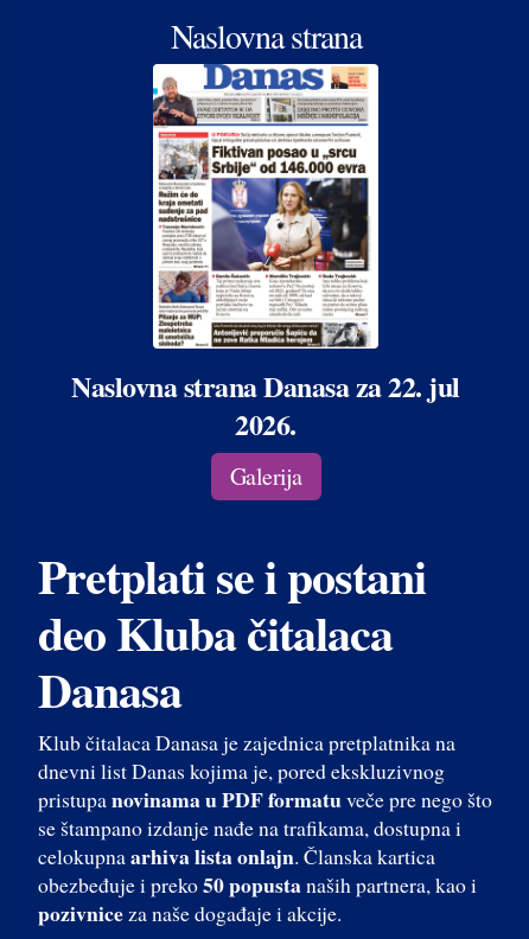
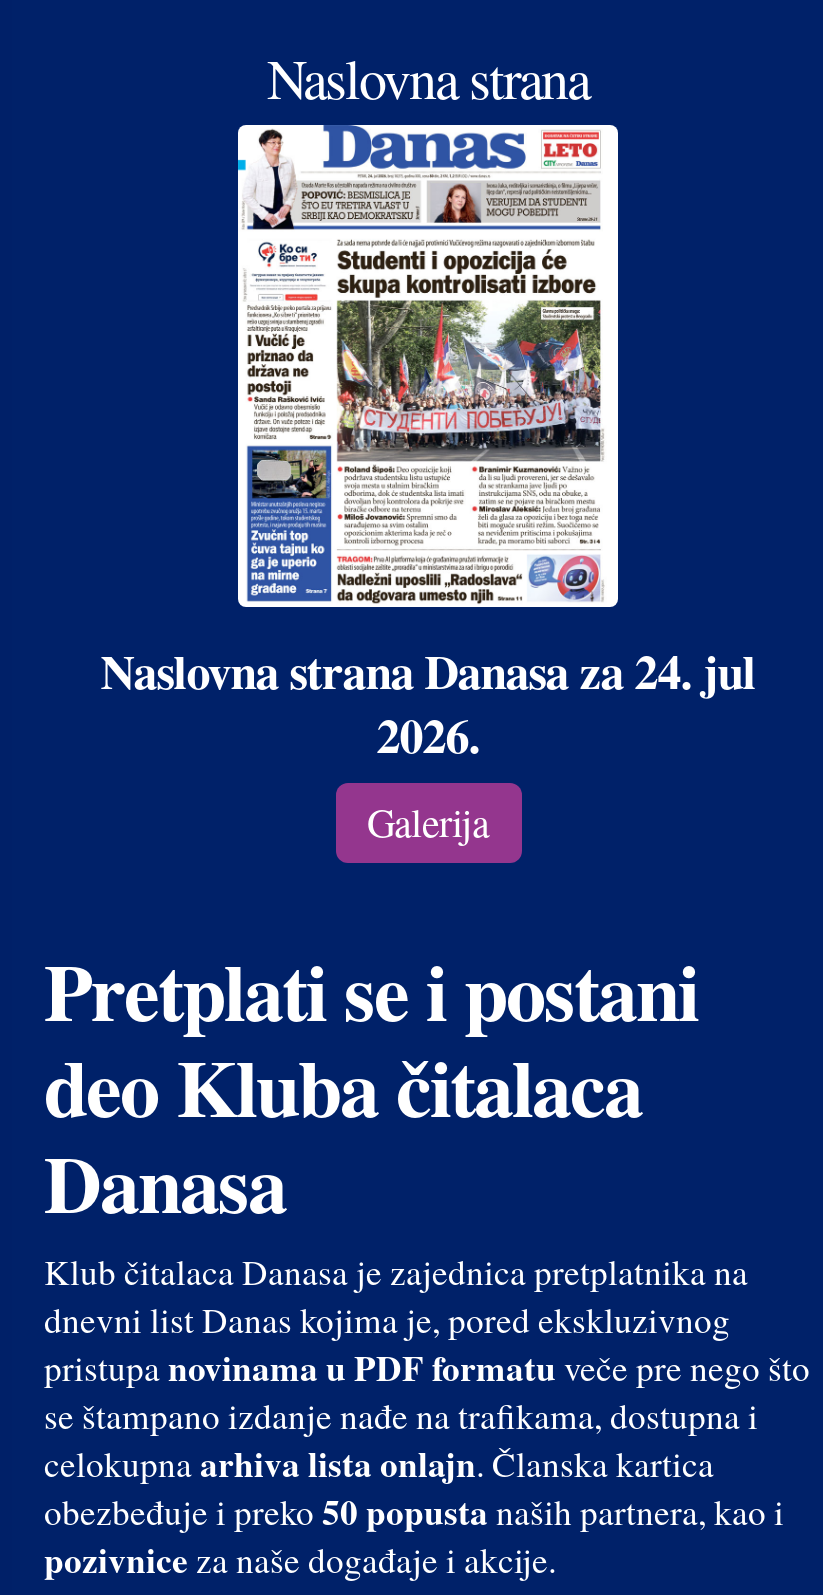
- [image]
- Naslovna strana Danasa za 22. jul
+ [image]
+ Naslovna strana Danasa za 24. jul
